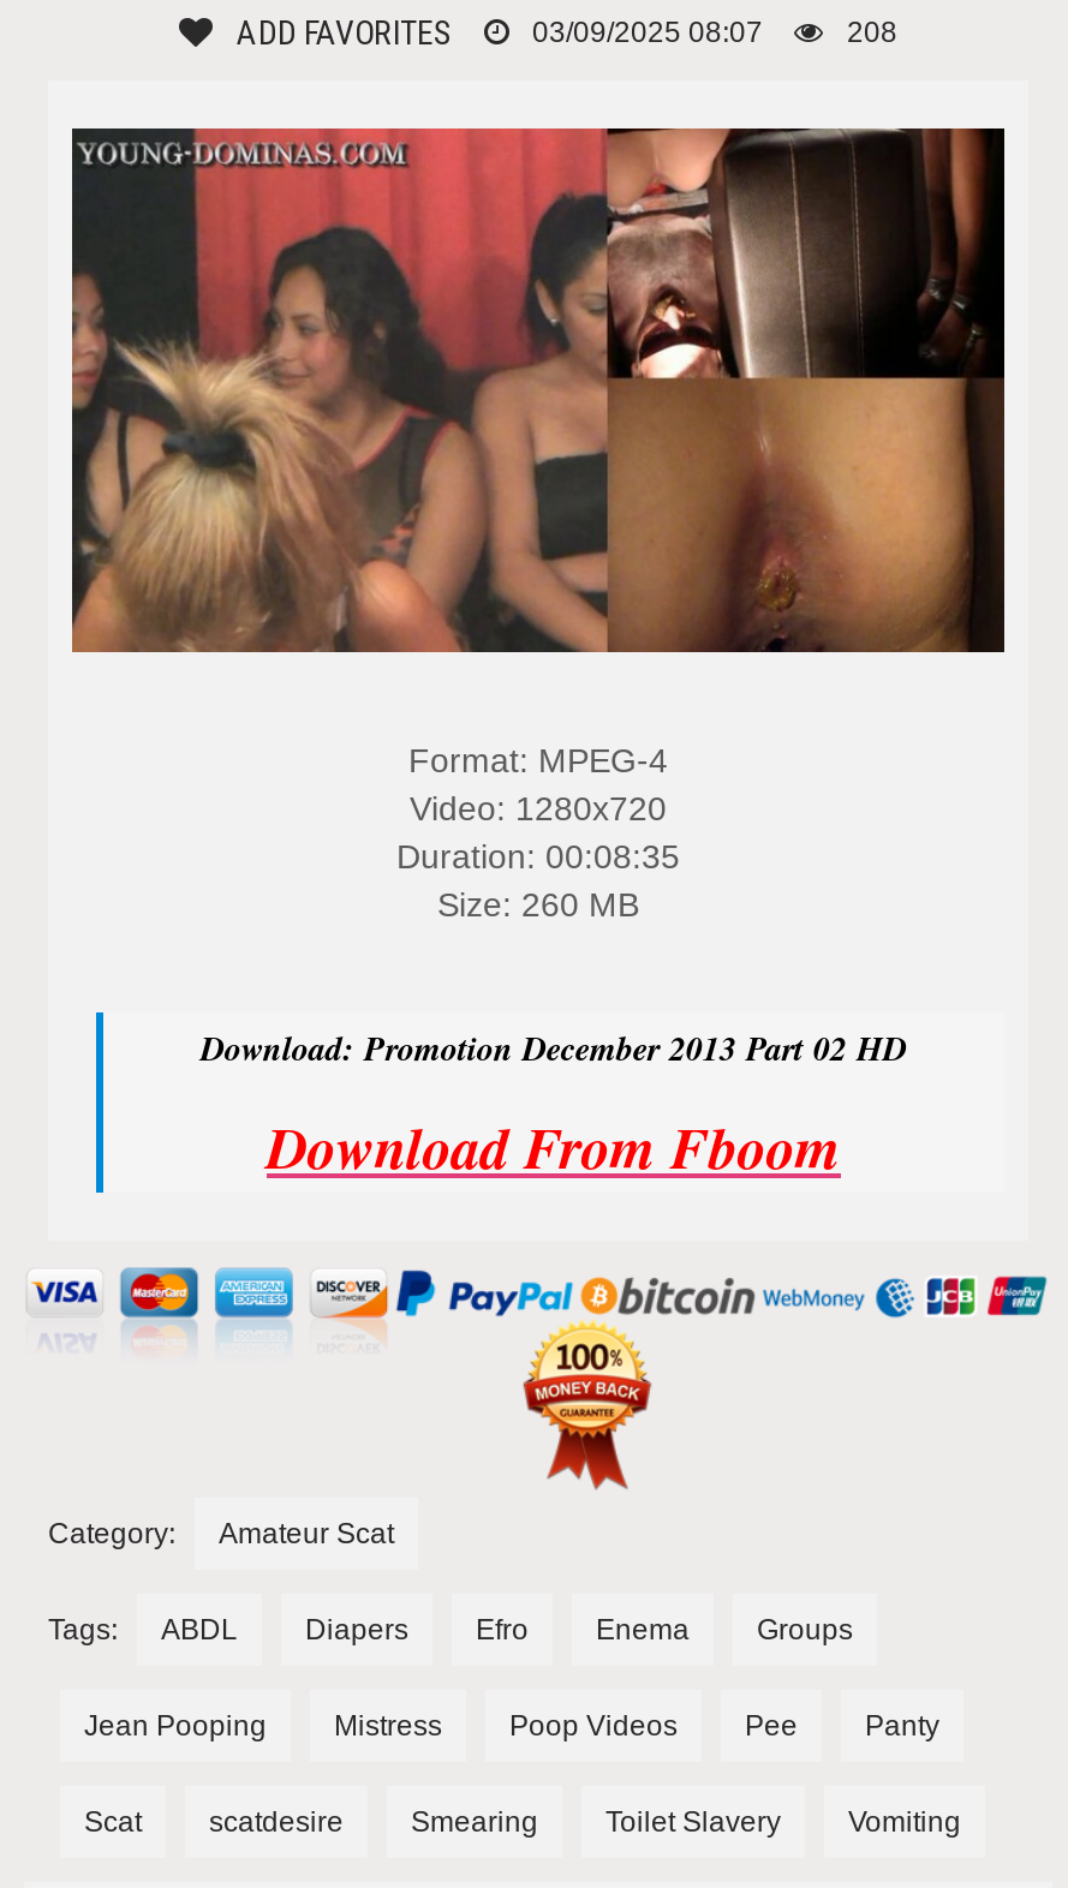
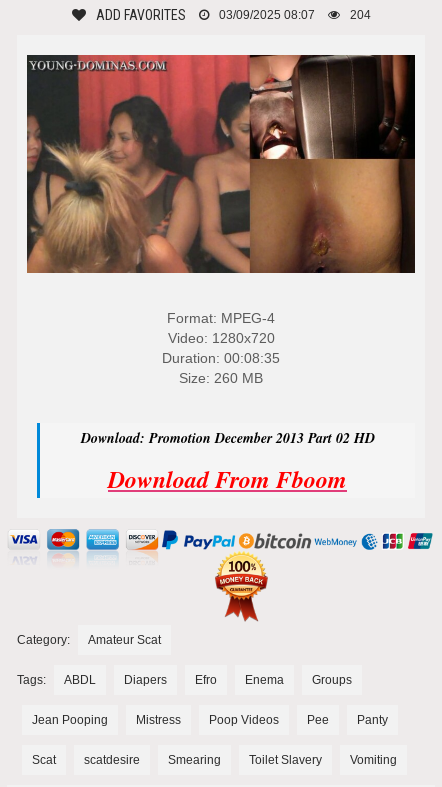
- 208
+ 204
